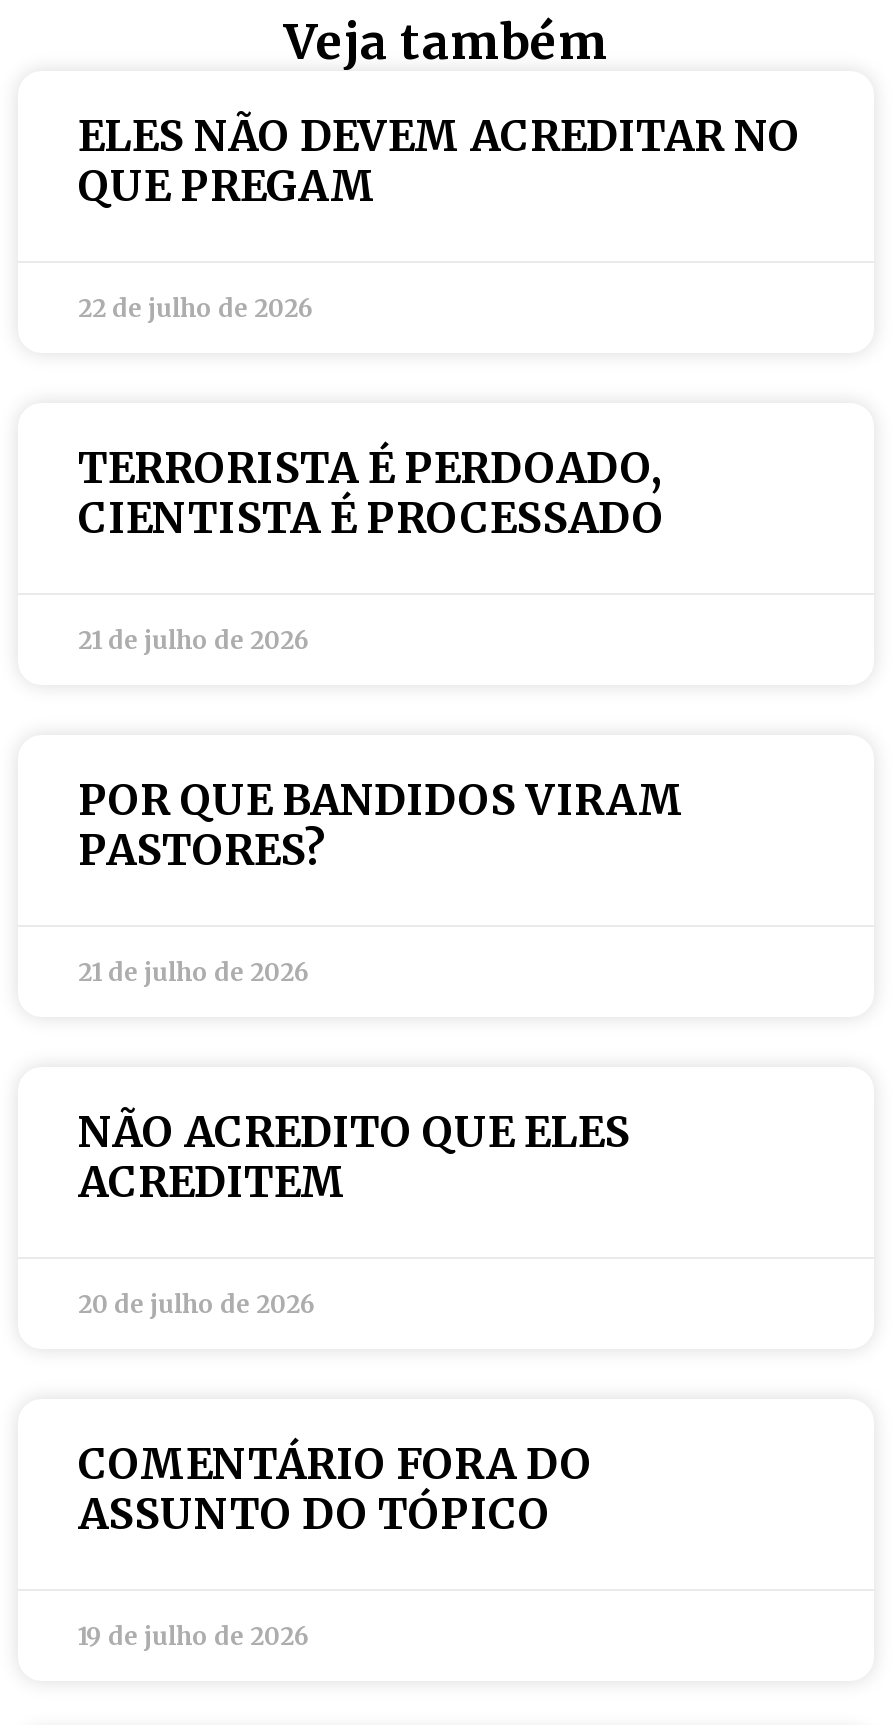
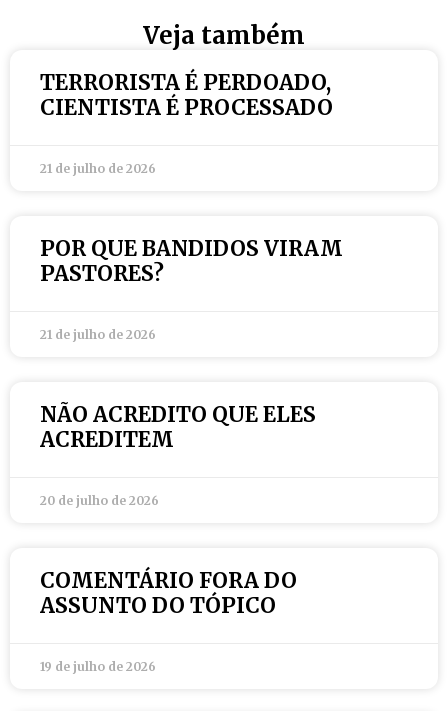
- ELES NÃO DEVEM ACREDITAR NO
- QUE PREGAM
- 22 de julho de 2026
